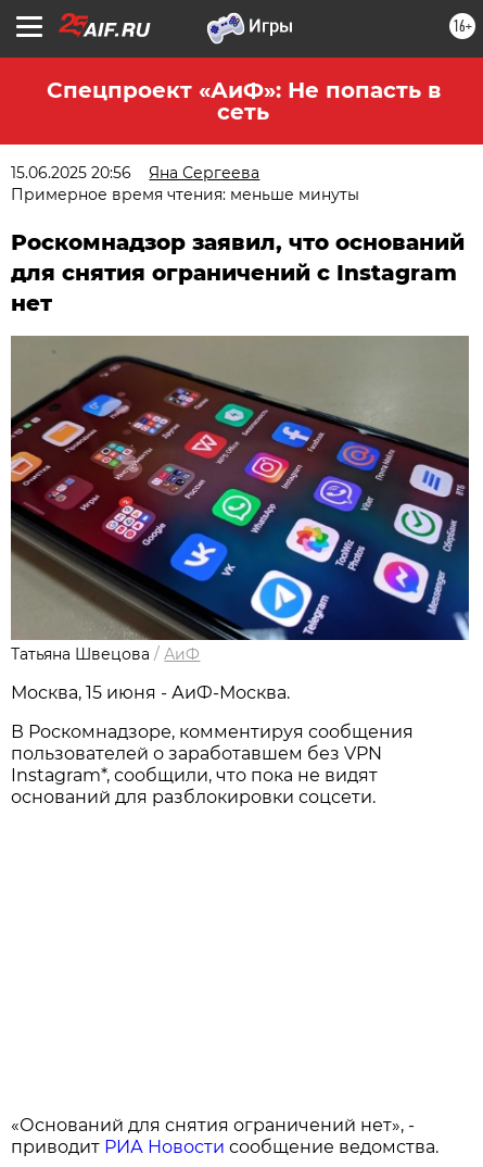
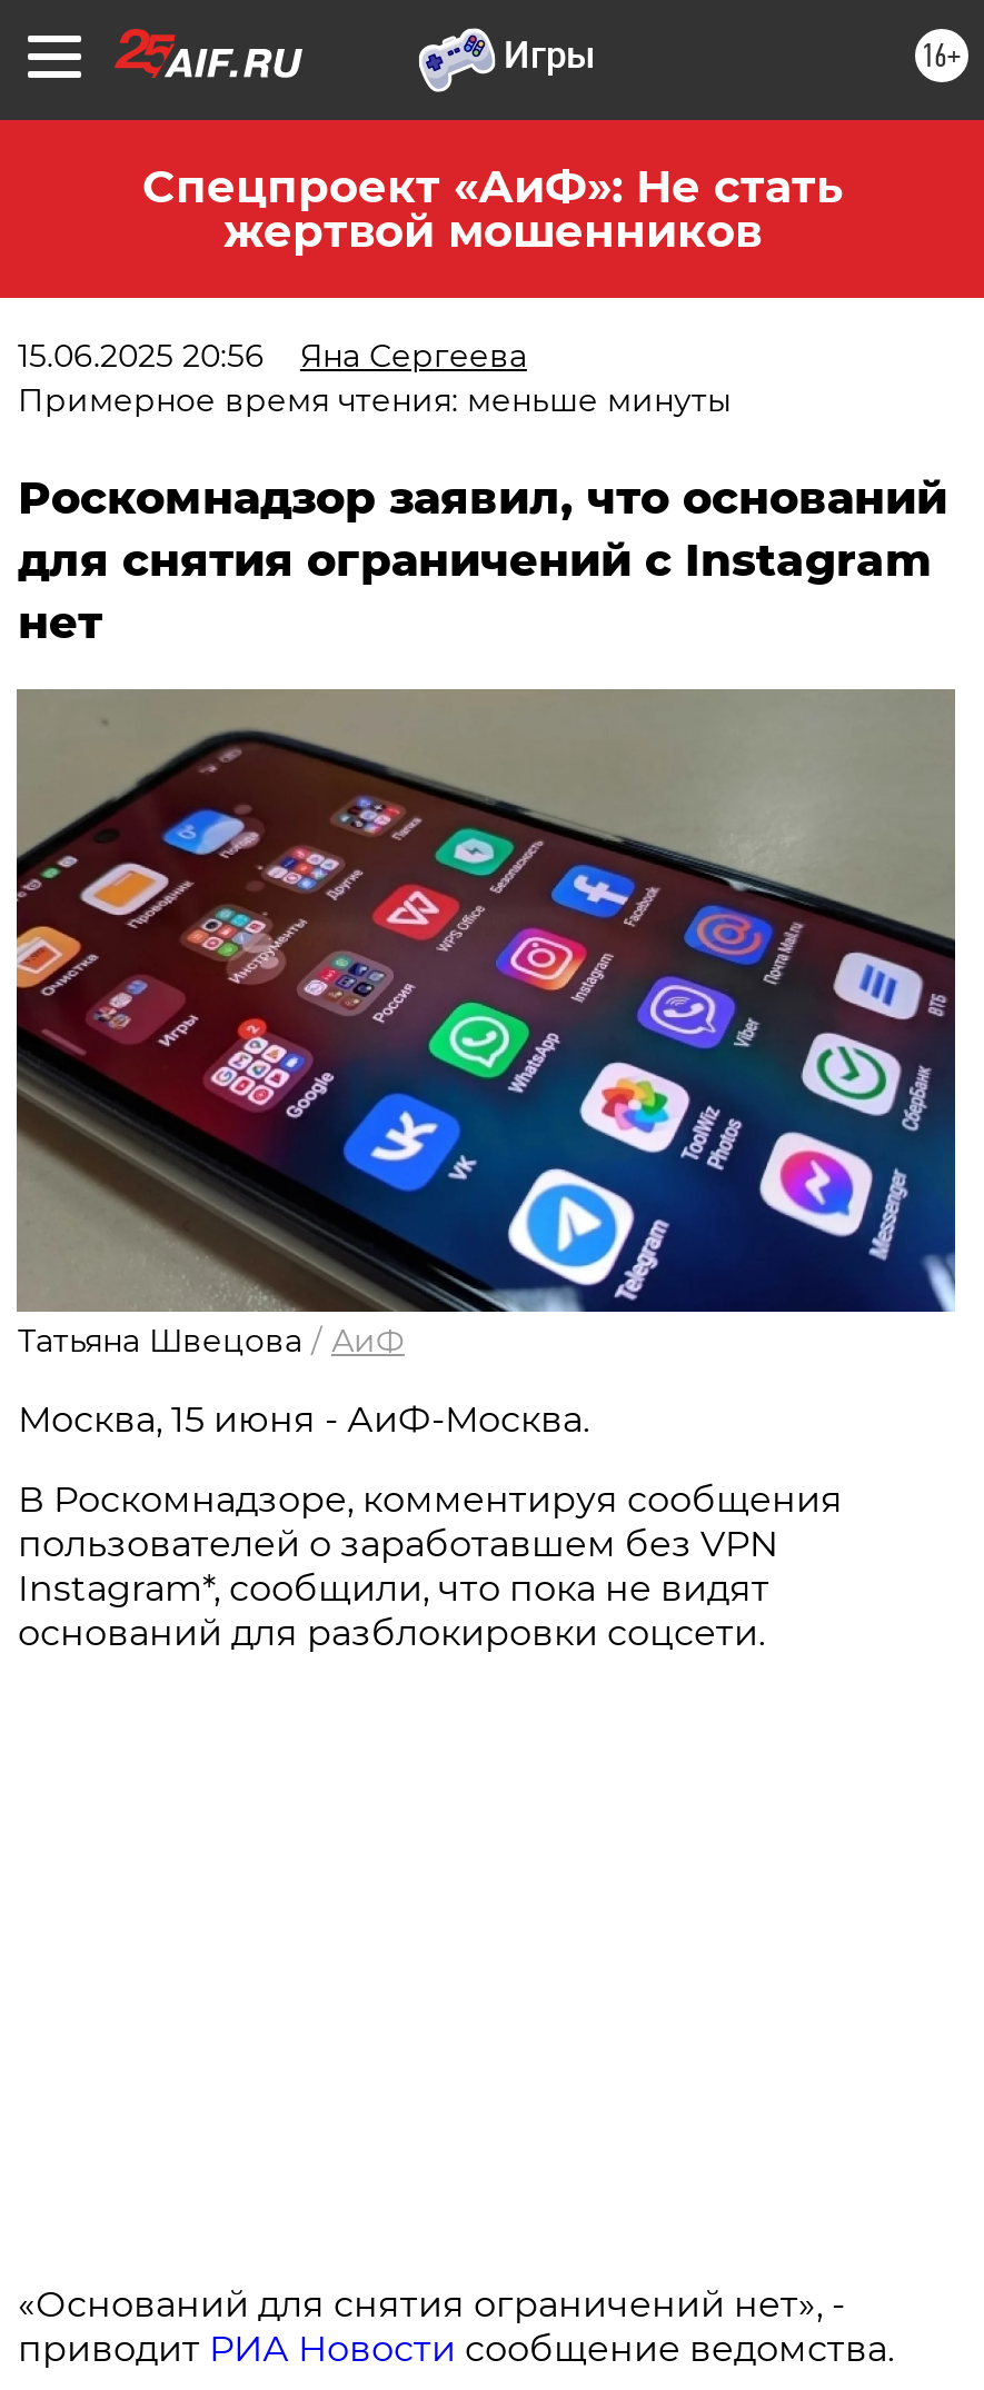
- Спецпроект «АиФ»: Не попасть в
- сеть
+ Спецпроект «АиФ»: Не стать
+ жертвой мошенников
